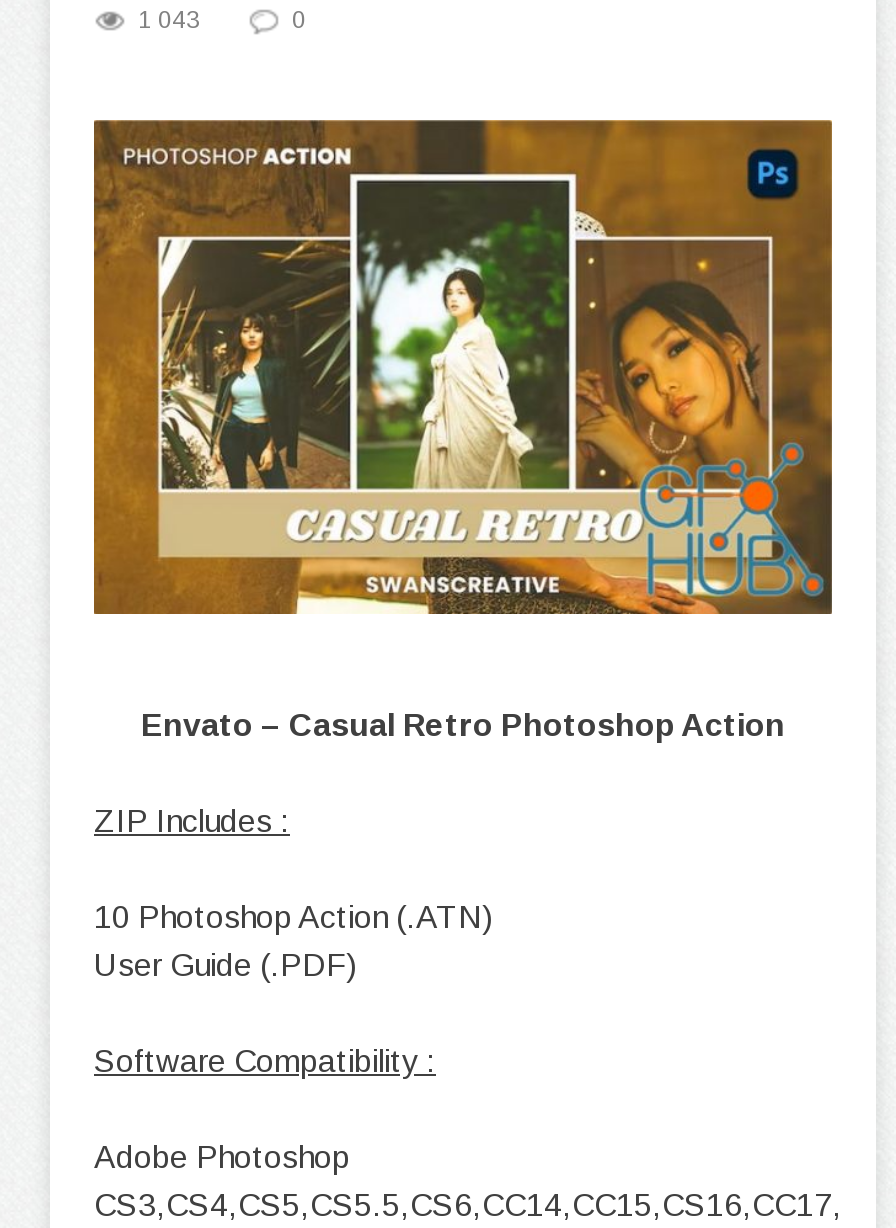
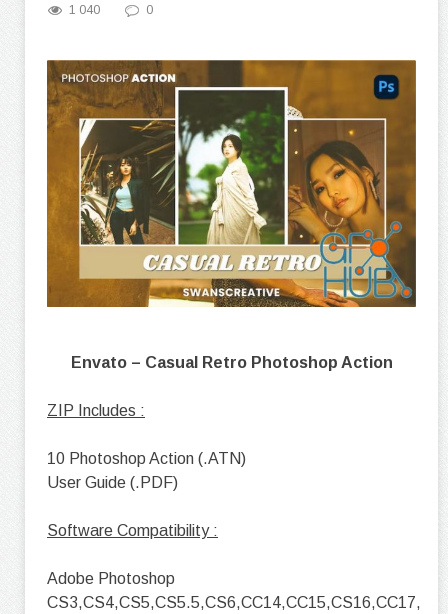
- 1 043
+ 1 040
